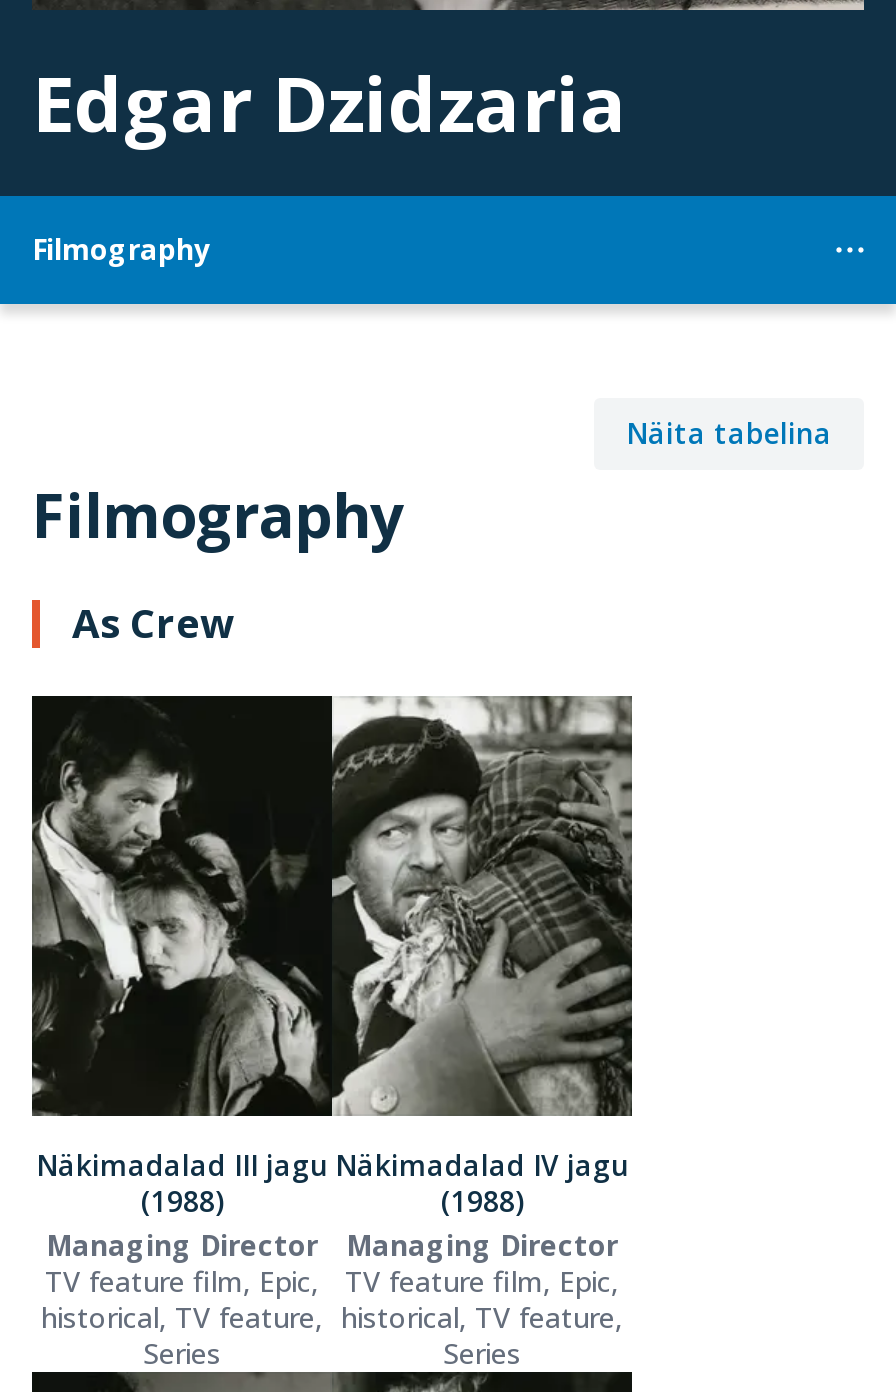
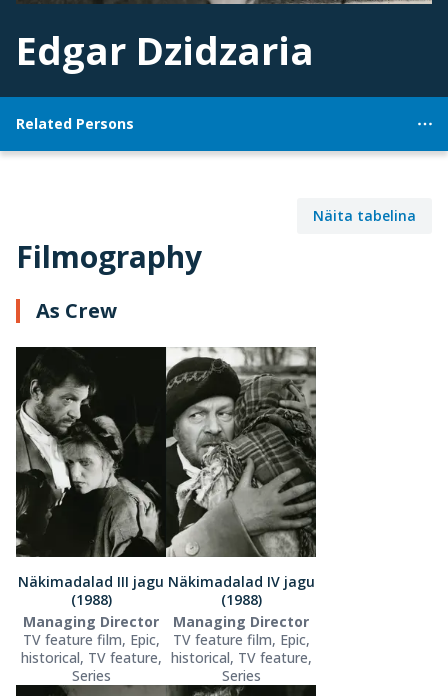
- Filmography
+ Related Persons
